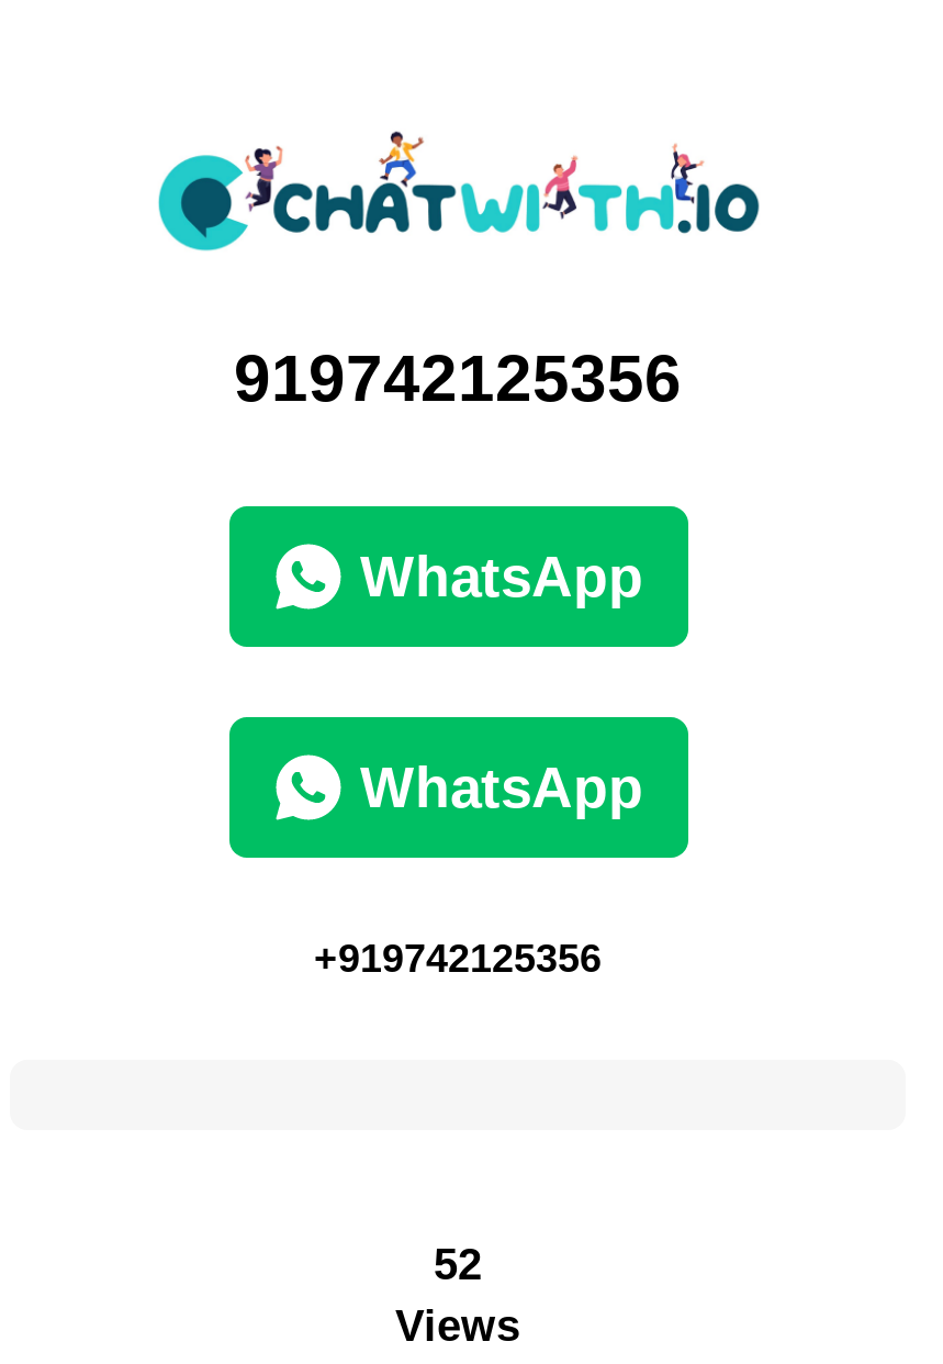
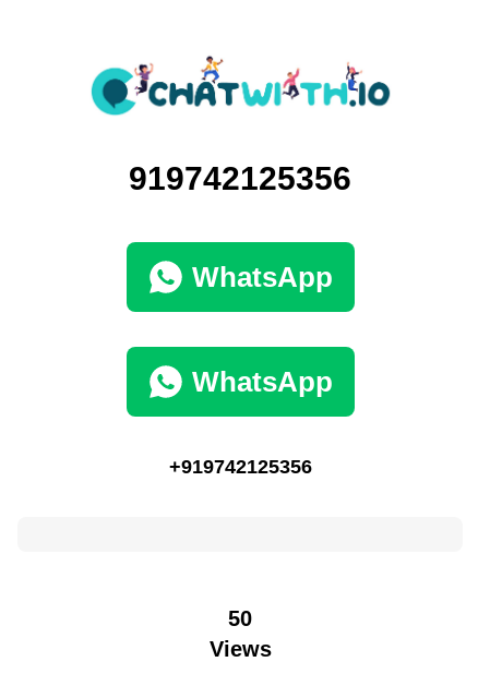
- 52
+ 50
